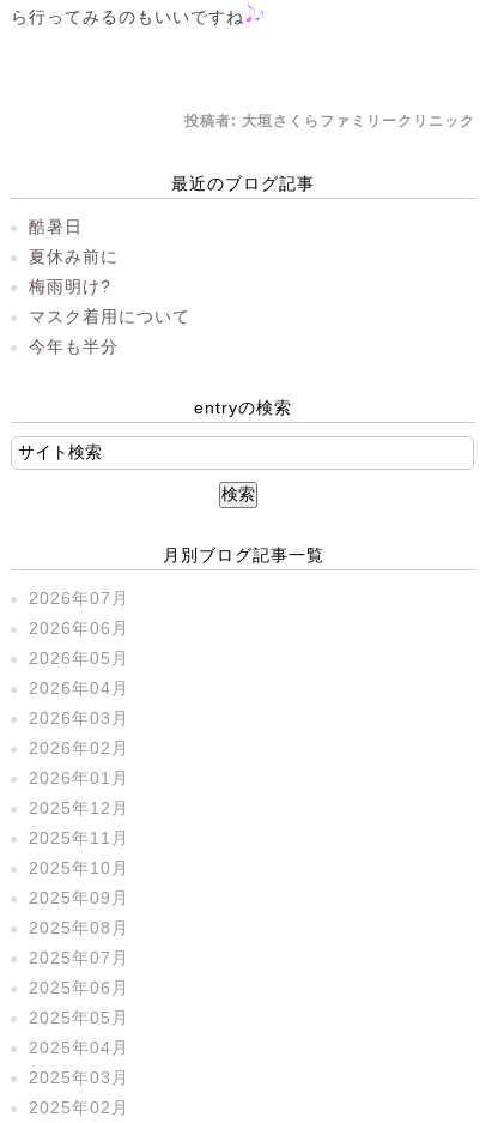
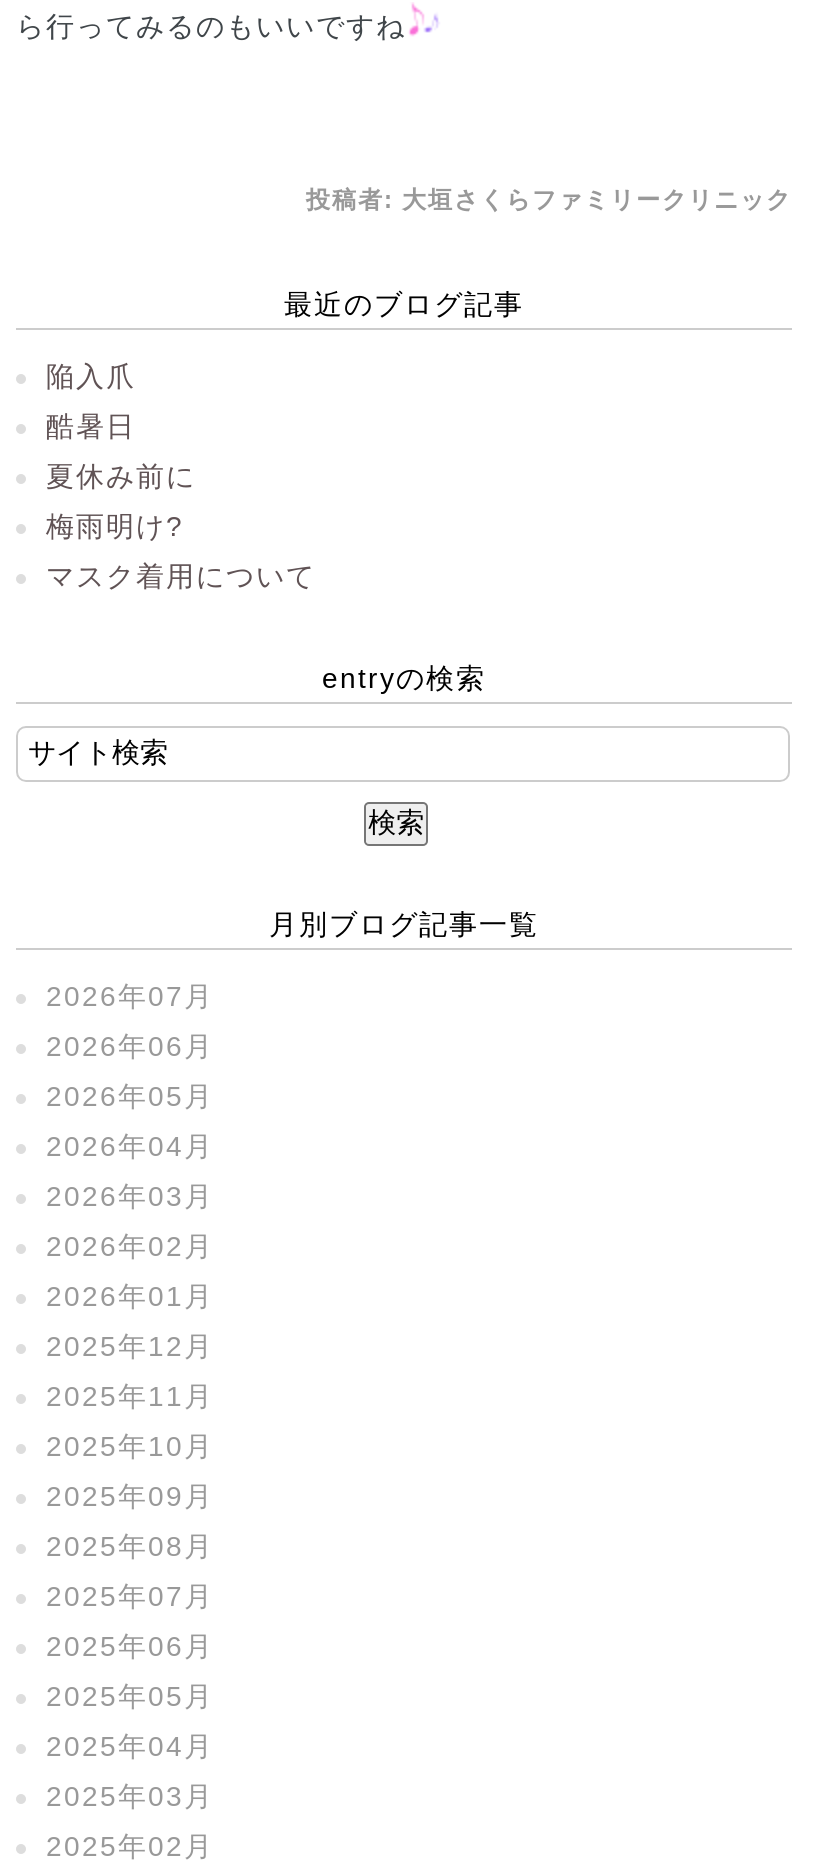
+ 陥入爪

moved down: 酷暑日 | 夏休み前に | 梅雨明け? | マスク着用について

- 今年も半分
